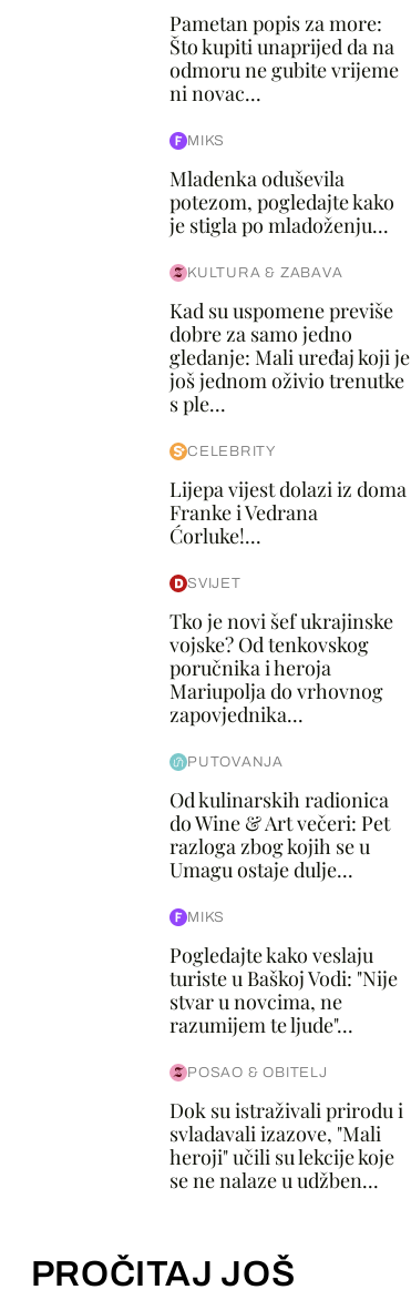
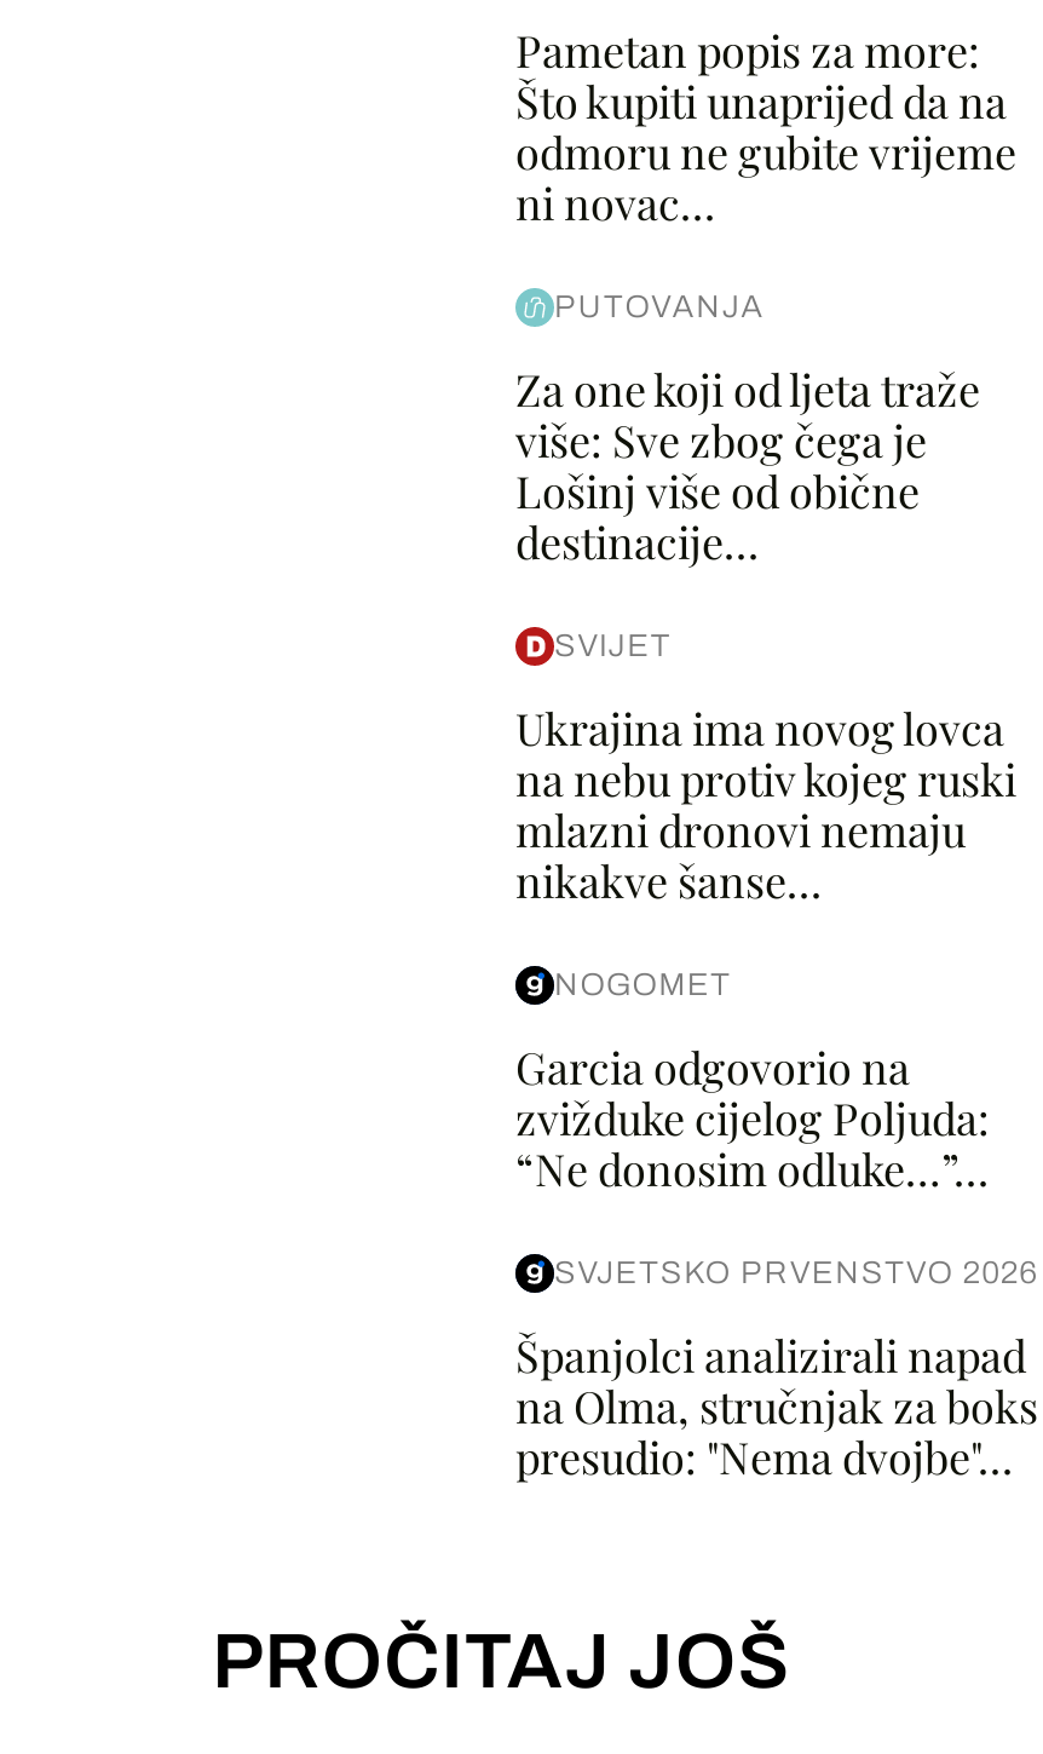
- MIKS
- Mladenka oduševila
- potezom, pogledajte kako
- je stigla po mladoženju...
- KULTURA & ZABAVA
- Kad su uspomene previše
- dobre za samo jedno
- gledanje: Mali uređaj koji je
- još jednom oživio trenutke
- s ple...
- CELEBRITY
- Lijepa vijest dolazi iz doma
- Franke i Vedrana
- Ćorluke!...
+ PUTOVANJA
+ Za one koji od ljeta traže
+ više: Sve zbog čega je
+ Lošinj više od obične
+ destinacije...

- Tko je novi šef ukrajinske
- vojske? Od tenkovskog
- poručnika i heroja
- Mariupolja do vrhovnog
- zapovjednika...
- PUTOVANJA
- Od kulinarskih radionica
- do Wine & Art večeri: Pet
- razloga zbog kojih se u
- Umagu ostaje dulje...
- MIKS
- Pogledajte kako veslaju
- turiste u Baškoj Vodi: "Nije
- stvar u novcima, ne
- razumijem te ljude"...
- POSAO & OBITELJ
- Dok su istraživali prirodu i
- svladavali izazove, "Mali
- heroji" učili su lekcije koje
- se ne nalaze u udžben...
+ Ukrajina ima novog lovca
+ na nebu protiv kojeg ruski
+ mlazni dronovi nemaju
+ nikakve šanse...
+ NOGOMET
+ Garcia odgovorio na
+ zvižduke cijelog Poljuda:
+ “Ne donosim odluke…”...
+ SVJETSKO PRVENSTVO 2026
+ Španjolci analizirali napad
+ na Olma, stručnjak za boks
+ presudio: "Nema dvojbe"...
